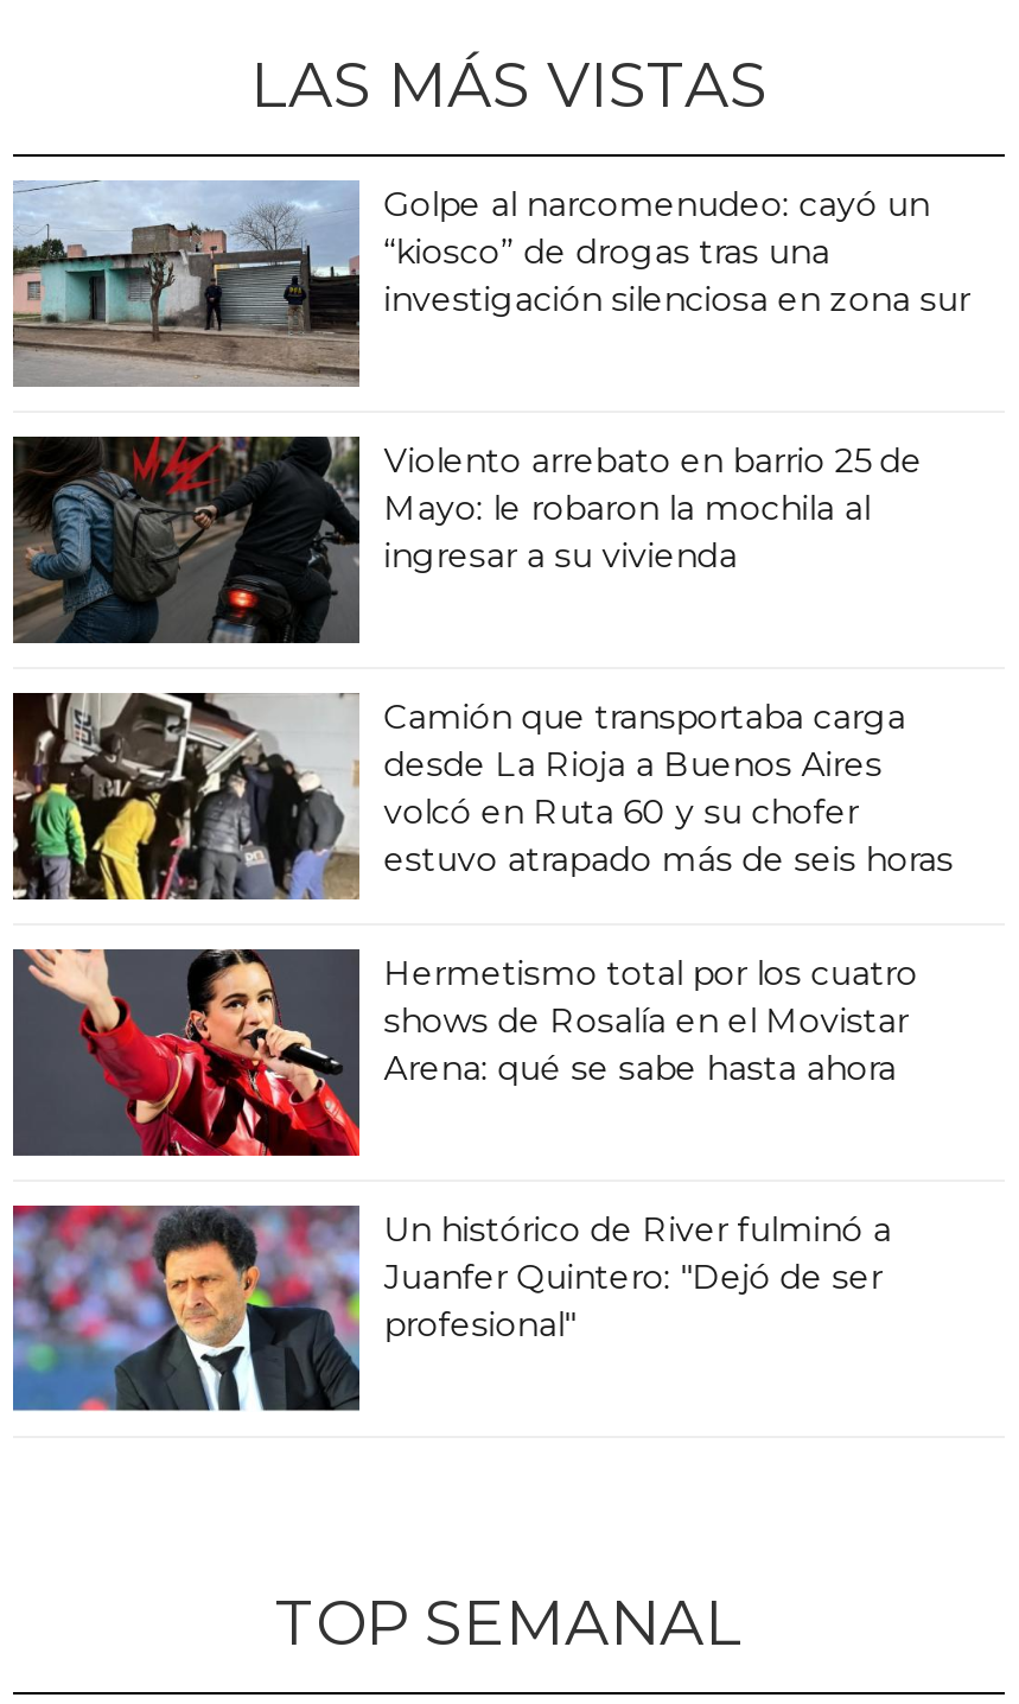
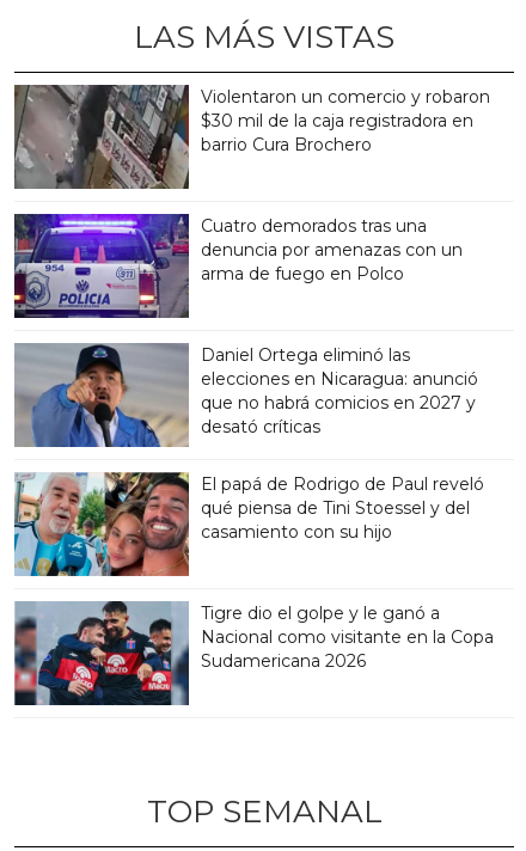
- [image]
- Golpe al narcomenudeo: cayó un
- “kiosco” de drogas tras una
- investigación silenciosa en zona sur
+ [image]
+ Violentaron un comercio y robaron
+ $30 mil de la caja registradora en
+ barrio Cura Brochero

- [image]
- Violento arrebato en barrio 25 de
- Mayo: le robaron la mochila al
- ingresar a su vivienda
+ [image]
+ Cuatro demorados tras una
+ denuncia por amenazas con un
+ arma de fuego en Polco

- [image]
- Camión que transportaba carga
- desde La Rioja a Buenos Aires
- volcó en Ruta 60 y su chofer
- estuvo atrapado más de seis horas
+ [image]
+ Daniel Ortega eliminó las
+ elecciones en Nicaragua: anunció
+ que no habrá comicios en 2027 y
+ desató críticas

- [image]
- Hermetismo total por los cuatro
- shows de Rosalía en el Movistar
- Arena: qué se sabe hasta ahora
+ [image]
+ El papá de Rodrigo de Paul reveló
+ qué piensa de Tini Stoessel y del
+ casamiento con su hijo

- [image]
- Un histórico de River fulminó a
- Juanfer Quintero: "Dejó de ser
- profesional"
+ [image]
+ Tigre dio el golpe y le ganó a
+ Nacional como visitante en la Copa
+ Sudamericana 2026
